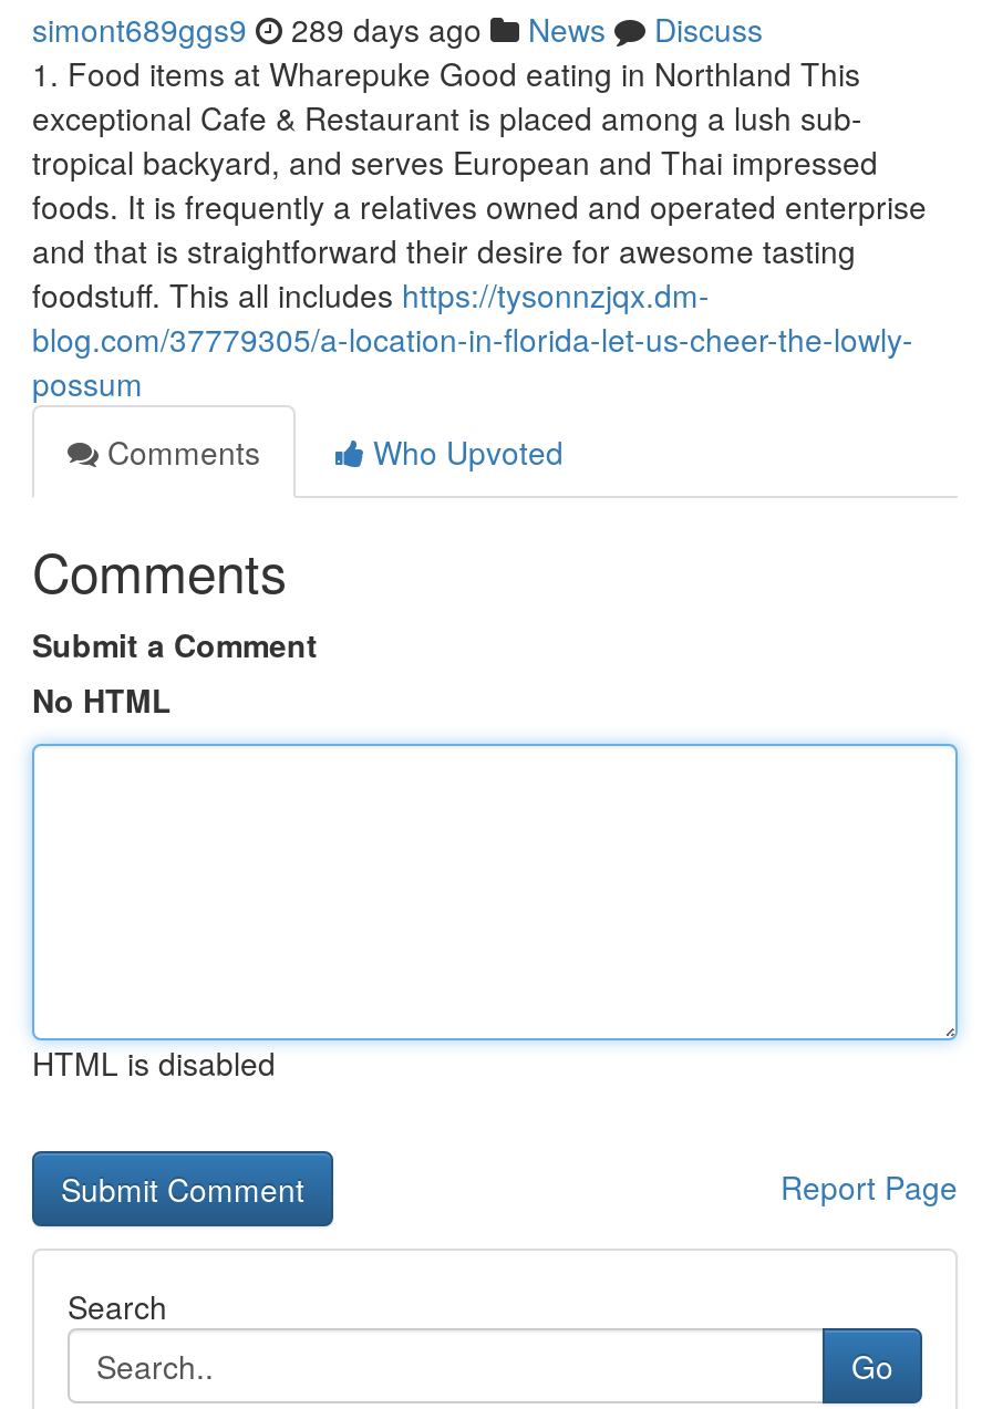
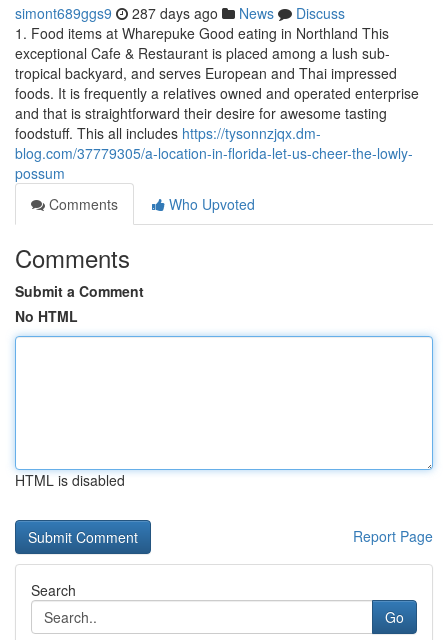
- simont689ggs9 289 days ago News Discuss
+ simont689ggs9 287 days ago News Discuss
